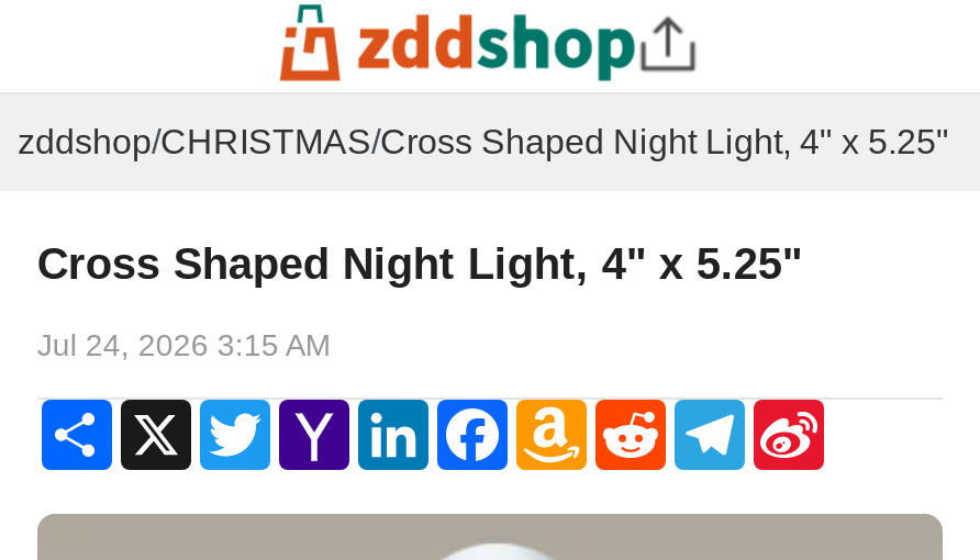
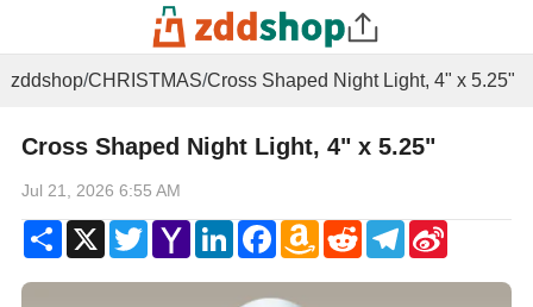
- Jul 24, 2026 3:15 AM
+ Jul 21, 2026 6:55 AM
